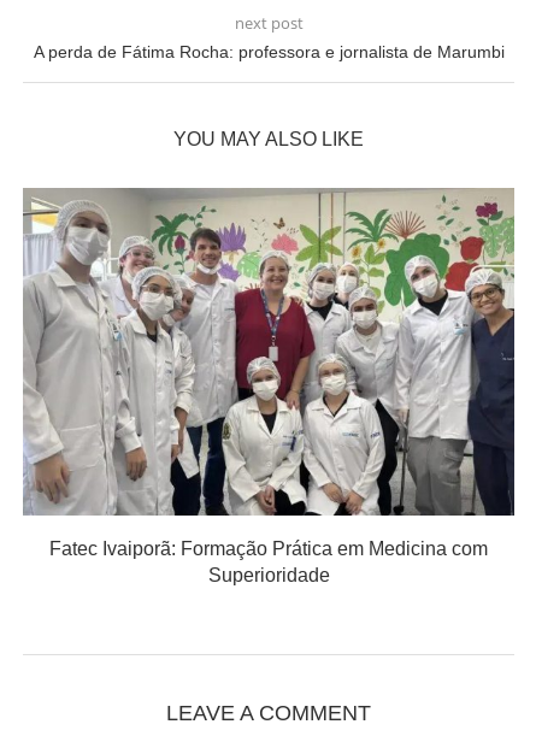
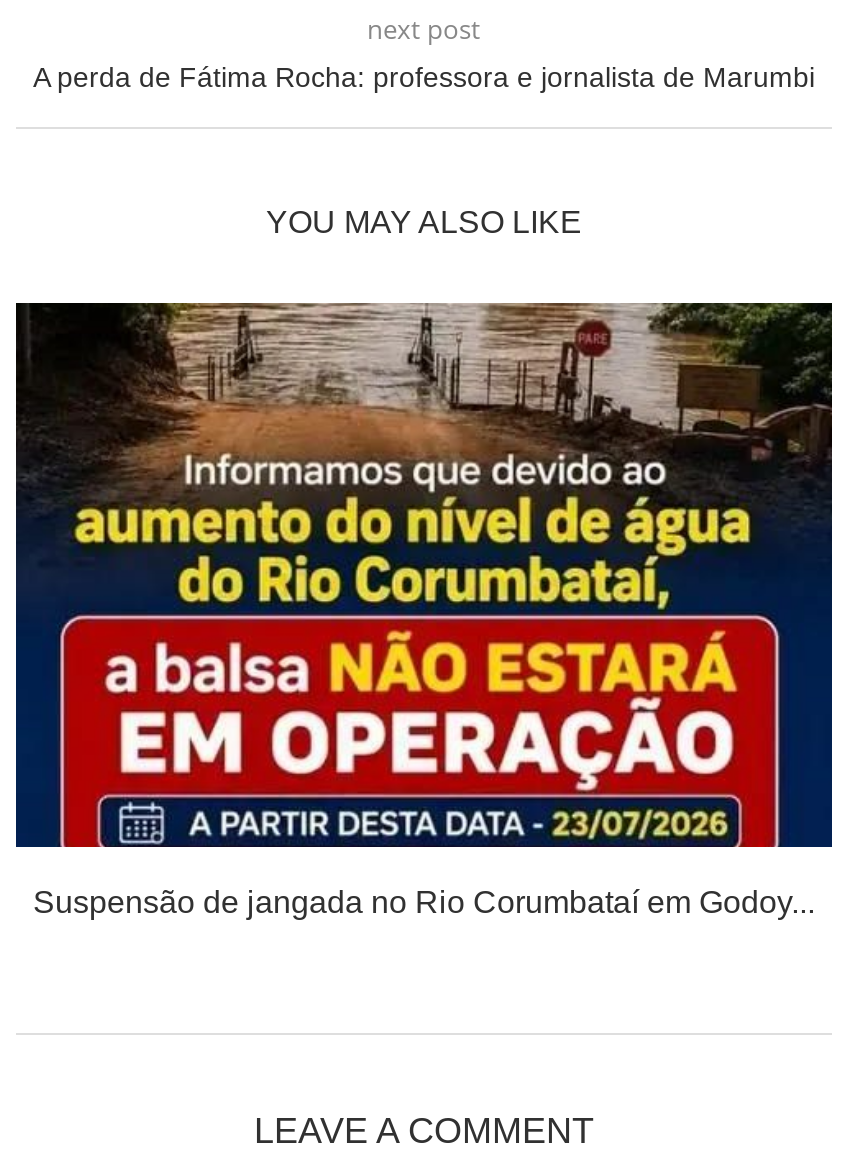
- [image]
- Fatec Ivaiporã: Formação Prática em Medicina com
- Superioridade
+ [image]
+ Suspensão de jangada no Rio Corumbataí em Godoy...
